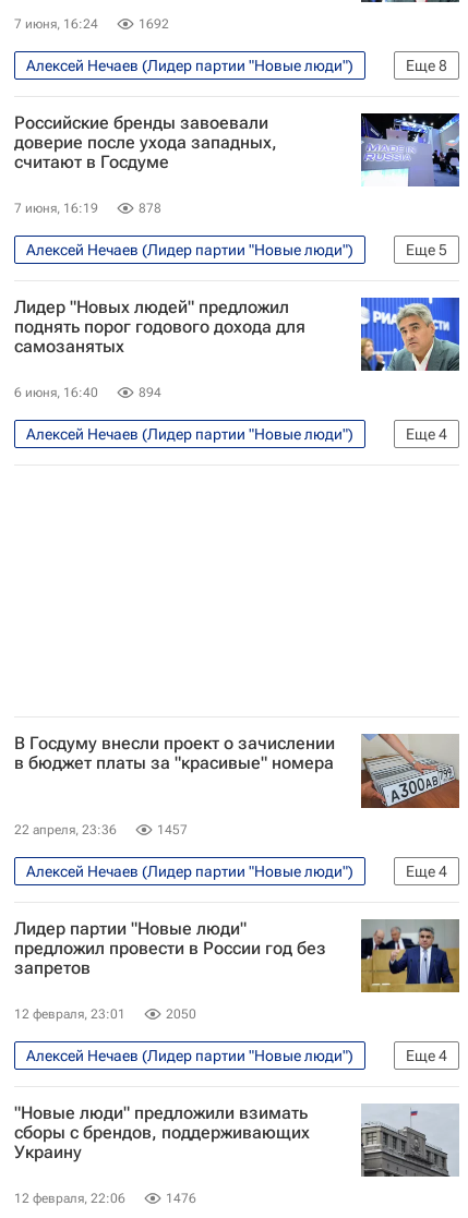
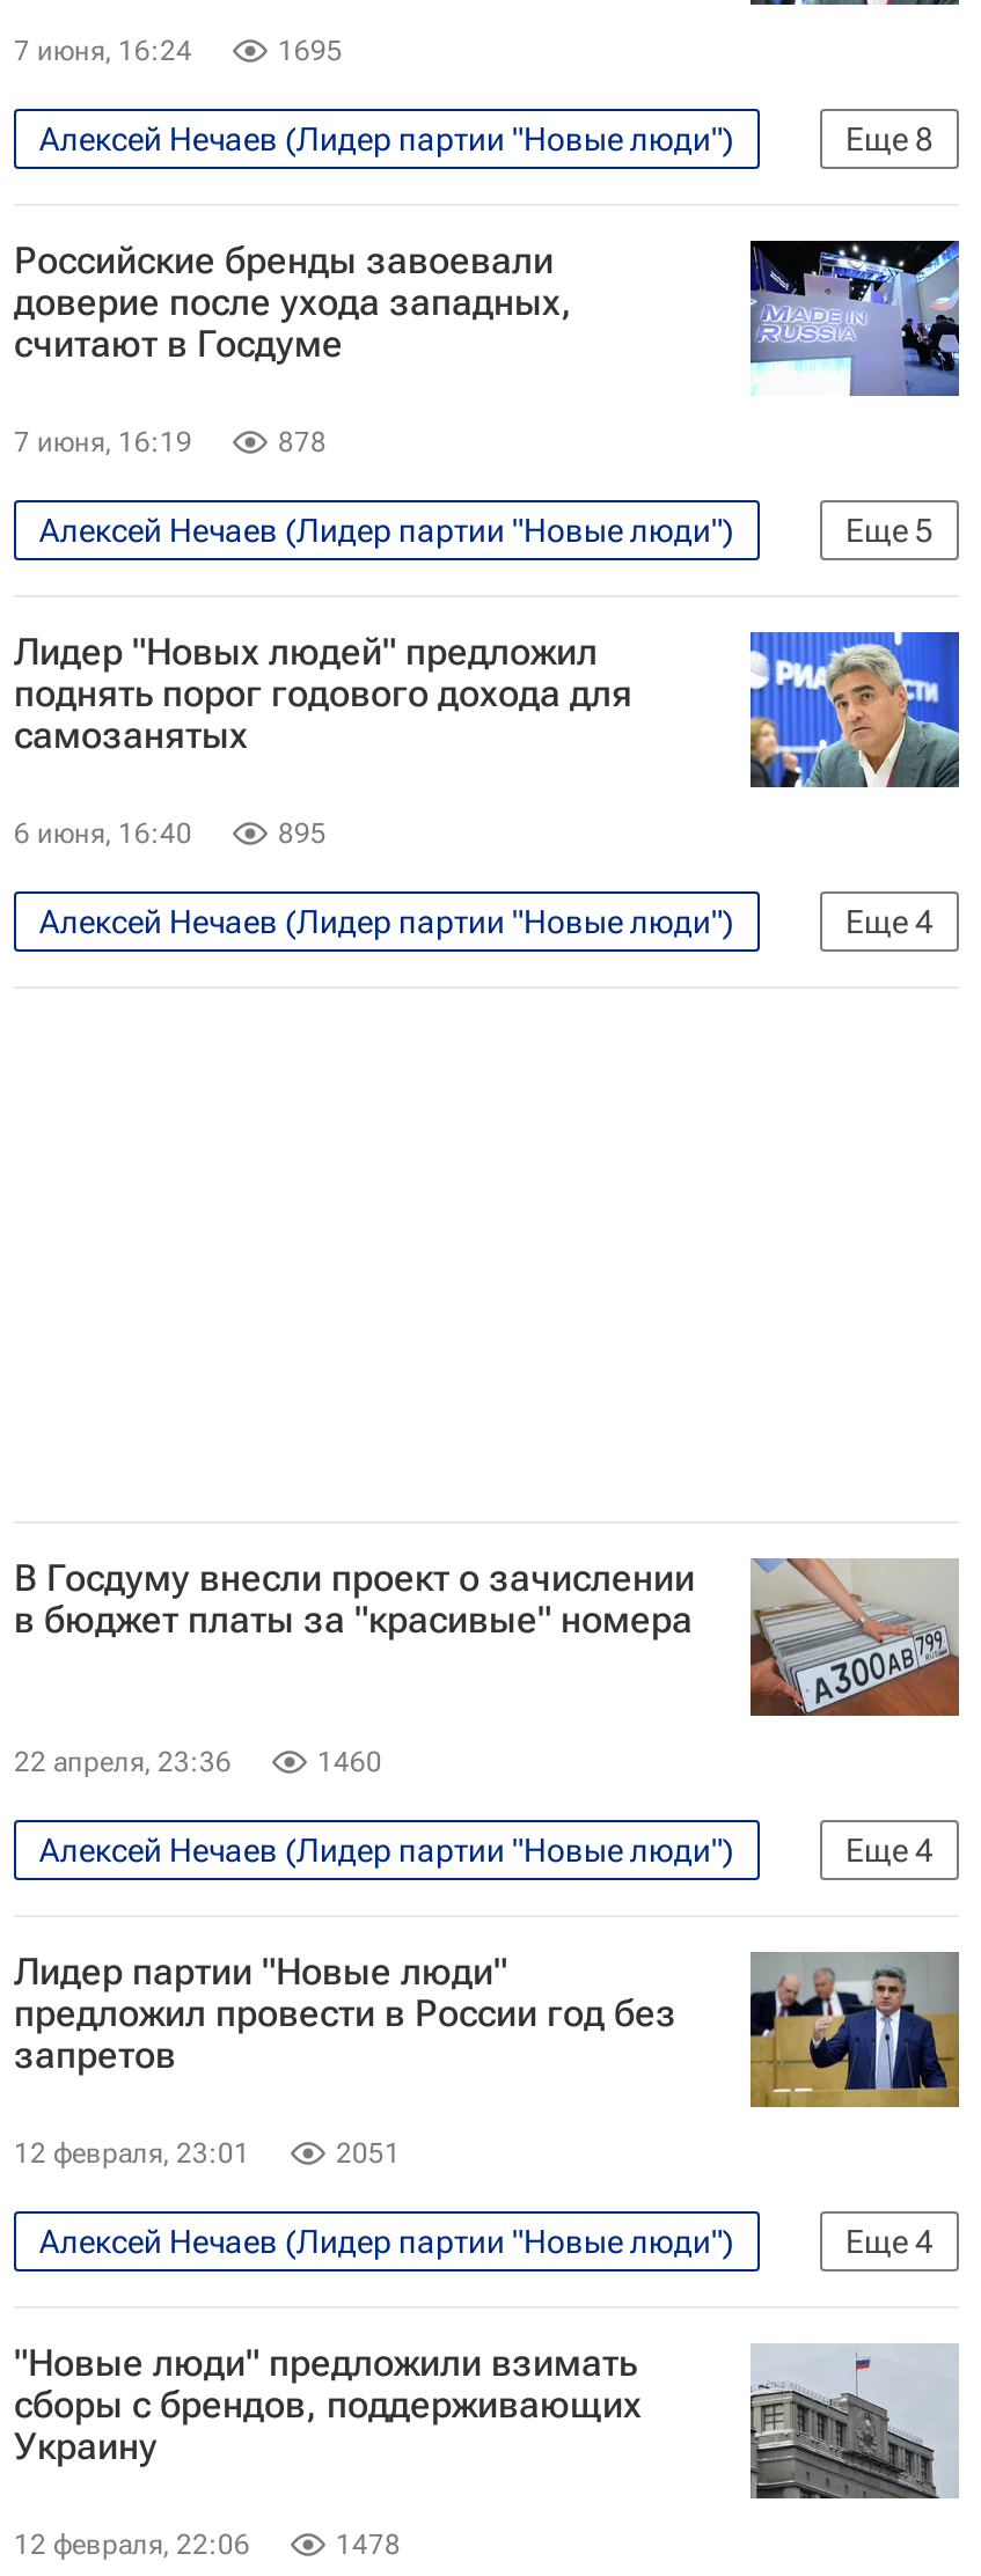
- 1692
+ 1695

- 894
+ 895

- 1457
+ 1460

- 2050
+ 2051

- 1476
+ 1478
